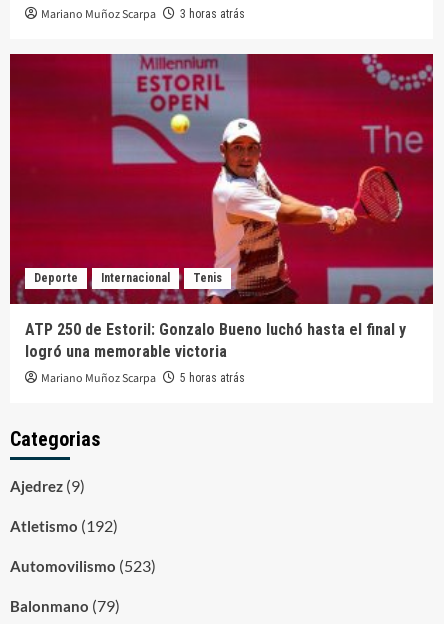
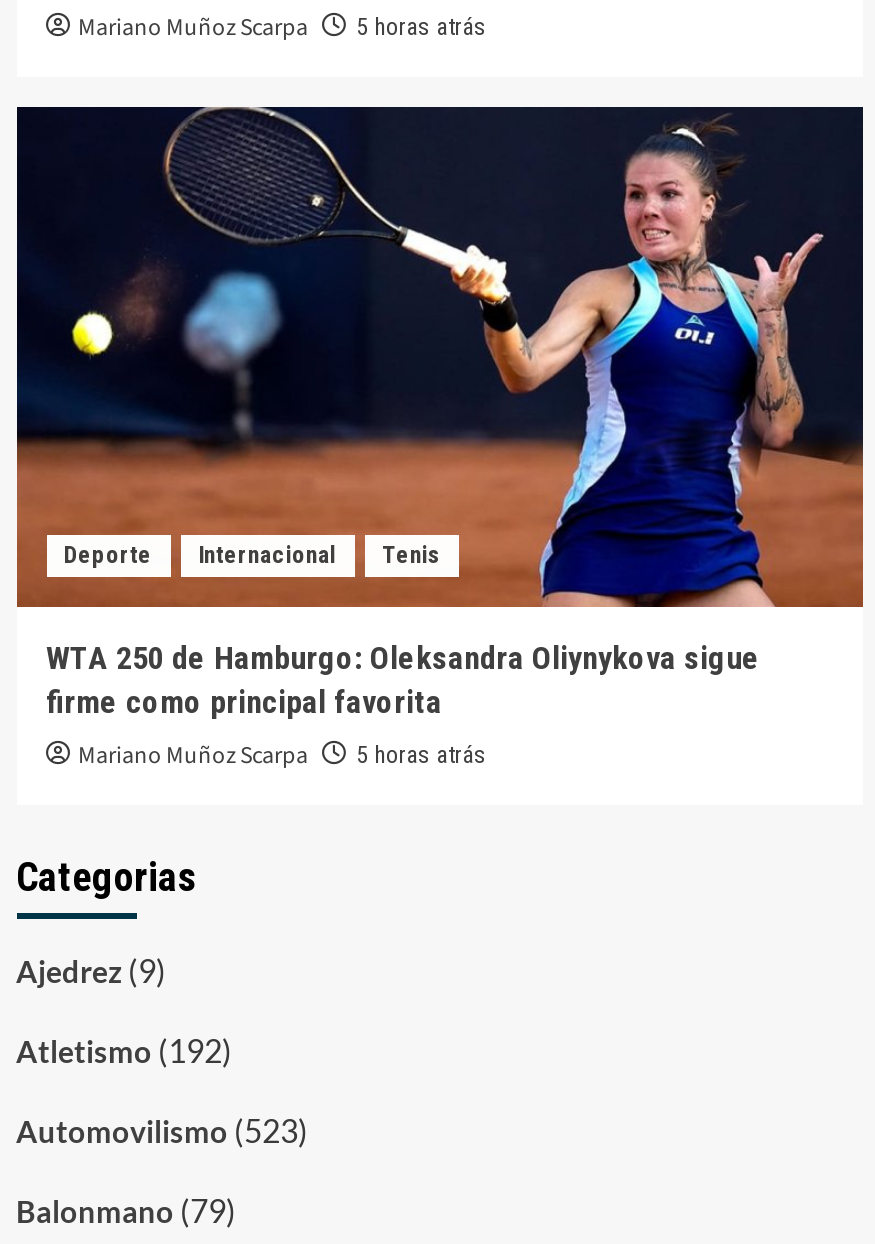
- Mariano Muñoz Scarpa 3 horas atrás
+ Mariano Muñoz Scarpa 5 horas atrás

- [image]
- ATP 250 de Estoril: Gonzalo Bueno luchó hasta el final y
- logró una memorable victoria
+ [image]
+ WTA 250 de Hamburgo: Oleksandra Oliynykova sigue
+ firme como principal favorita
